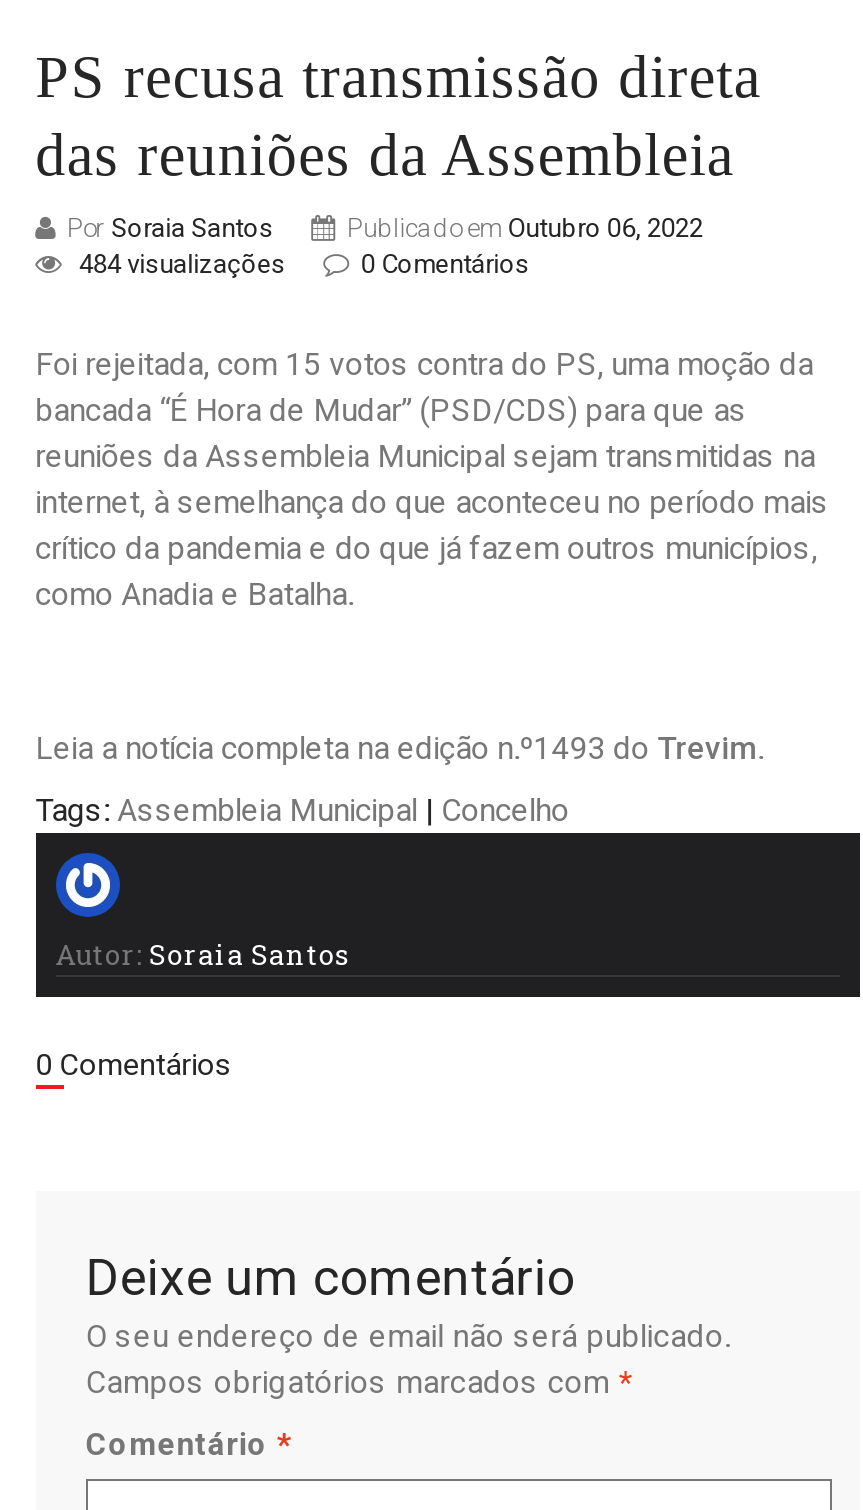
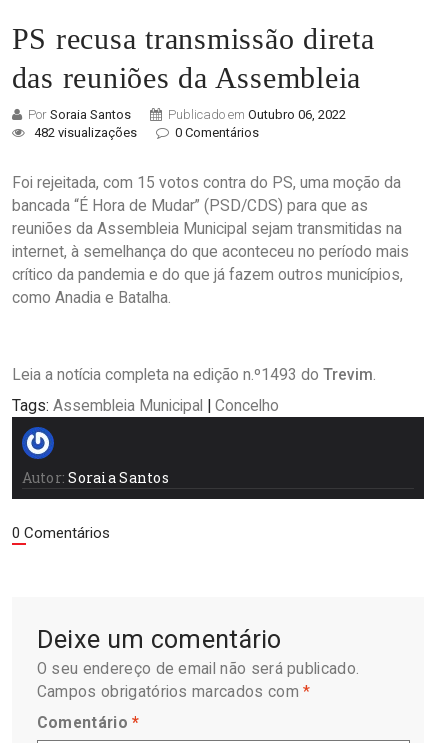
- 484 visualizações
+ 482 visualizações
